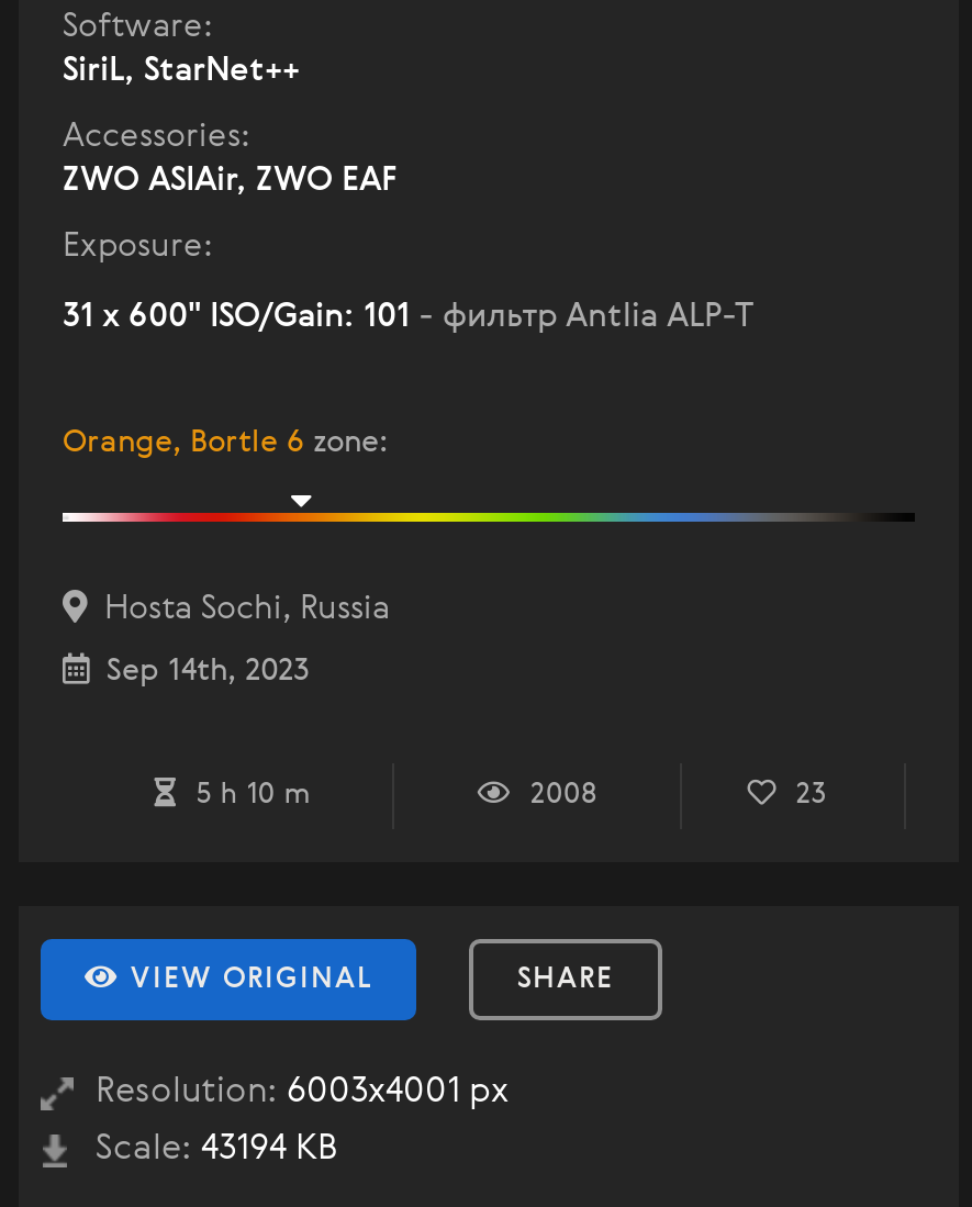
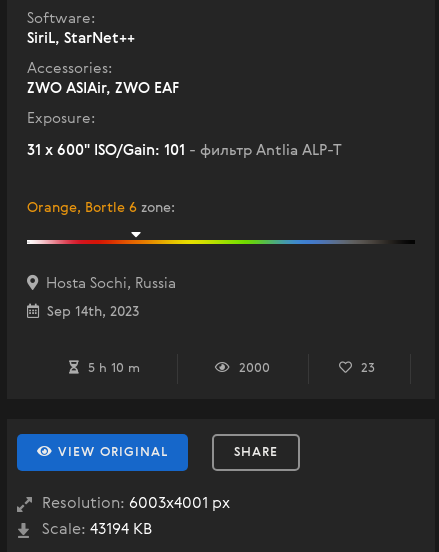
- 2008
+ 2000
